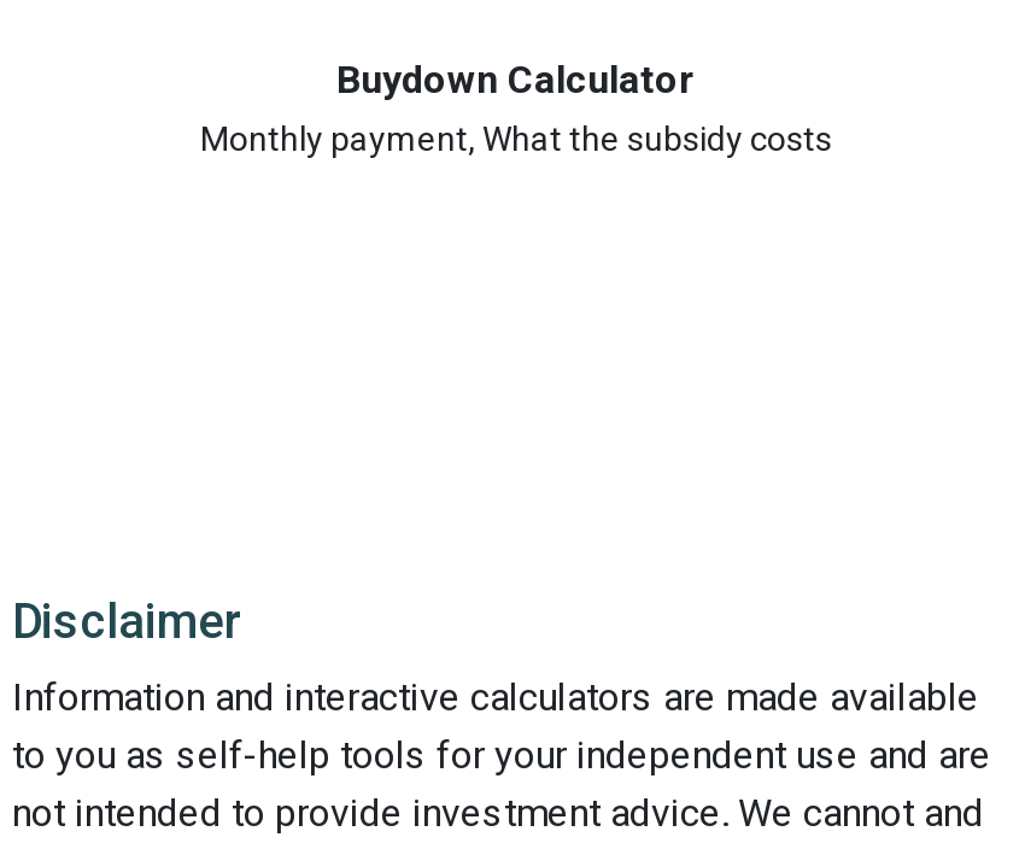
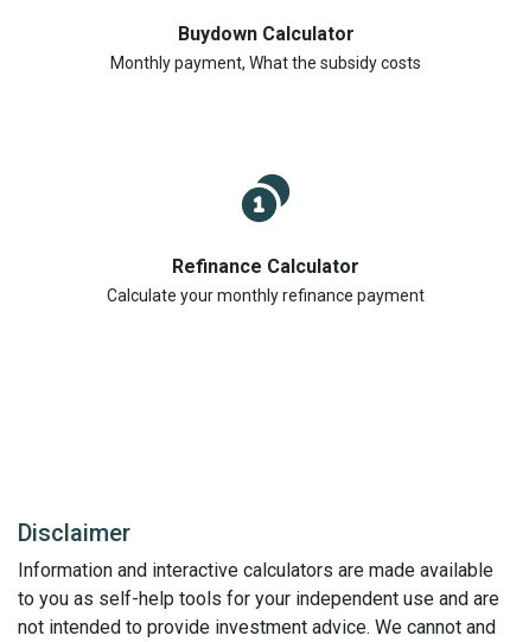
+ [image]
+ Refinance Calculator
+ Calculate your monthly refinance payment
